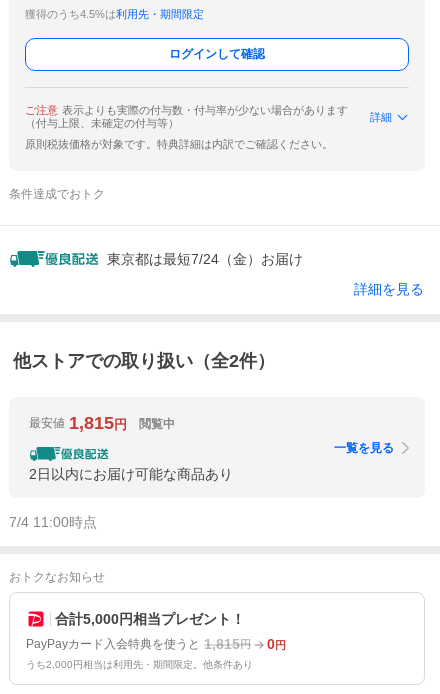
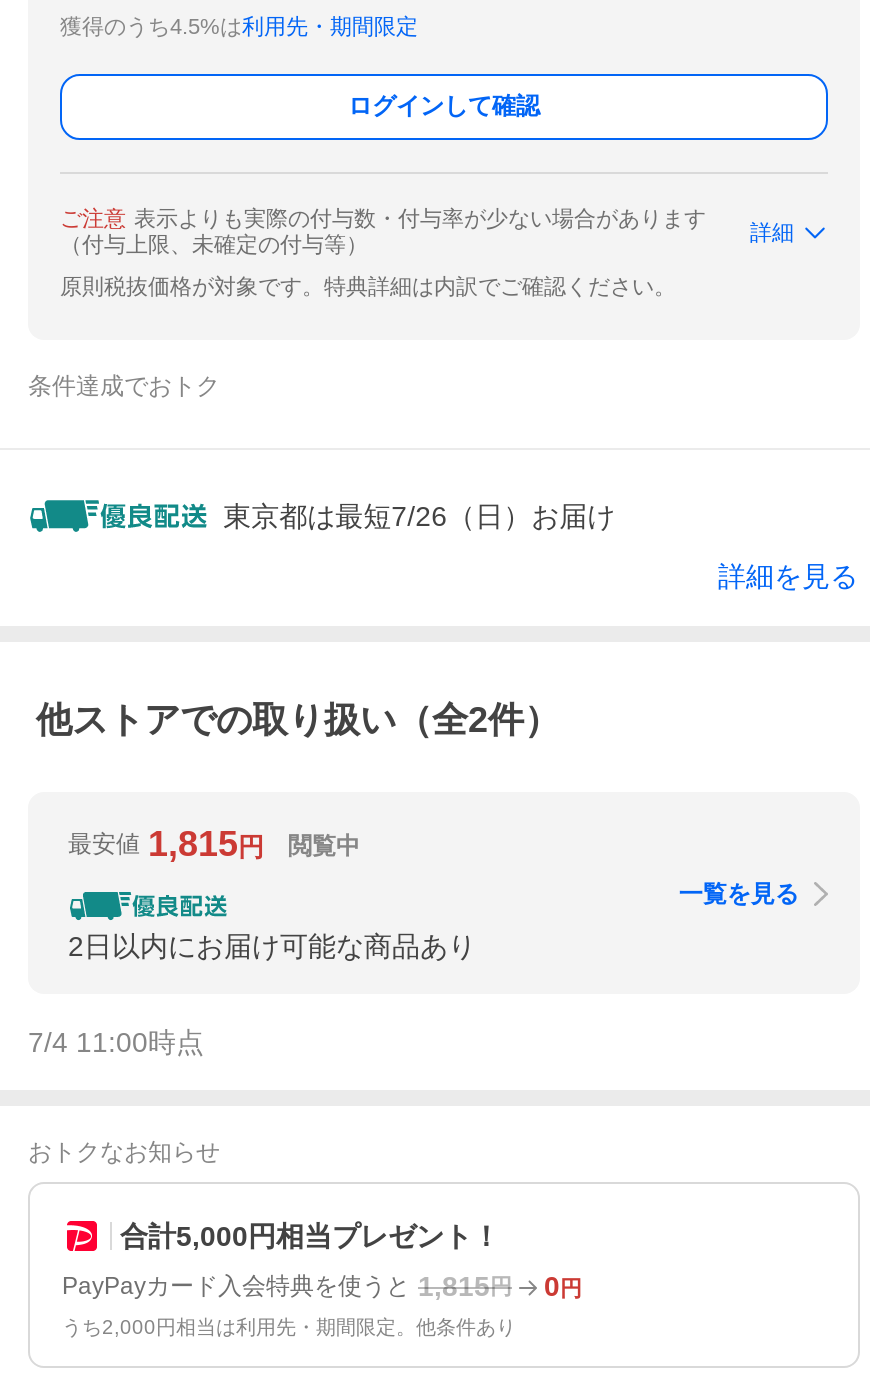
- 東京都は最短7/24（金）お届け
+ 東京都は最短7/26（日）お届け
